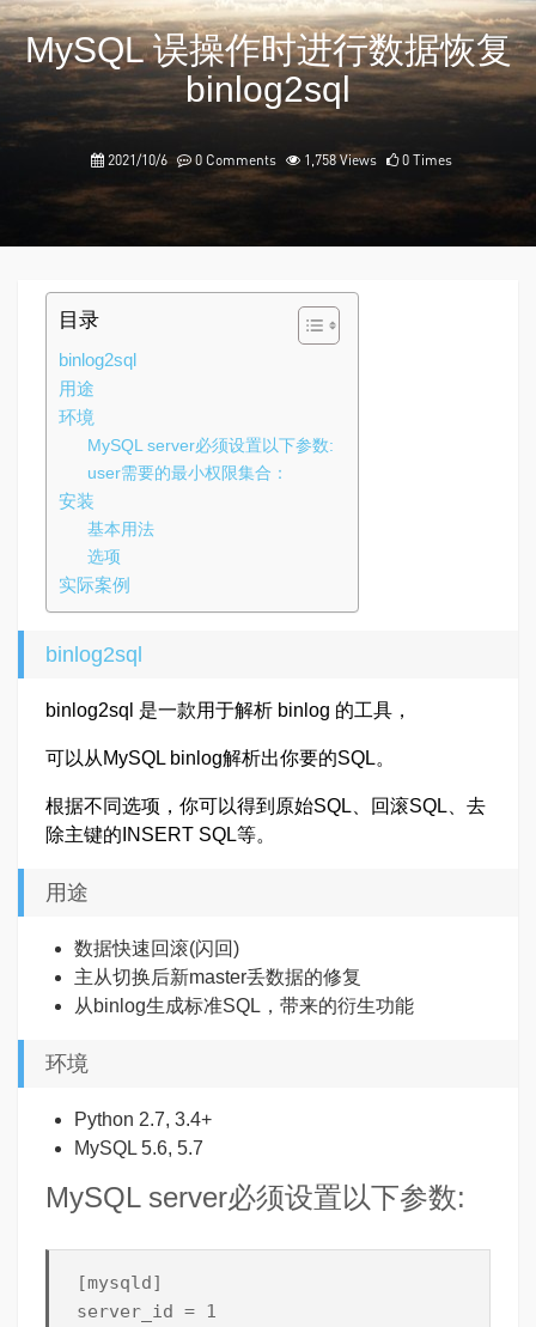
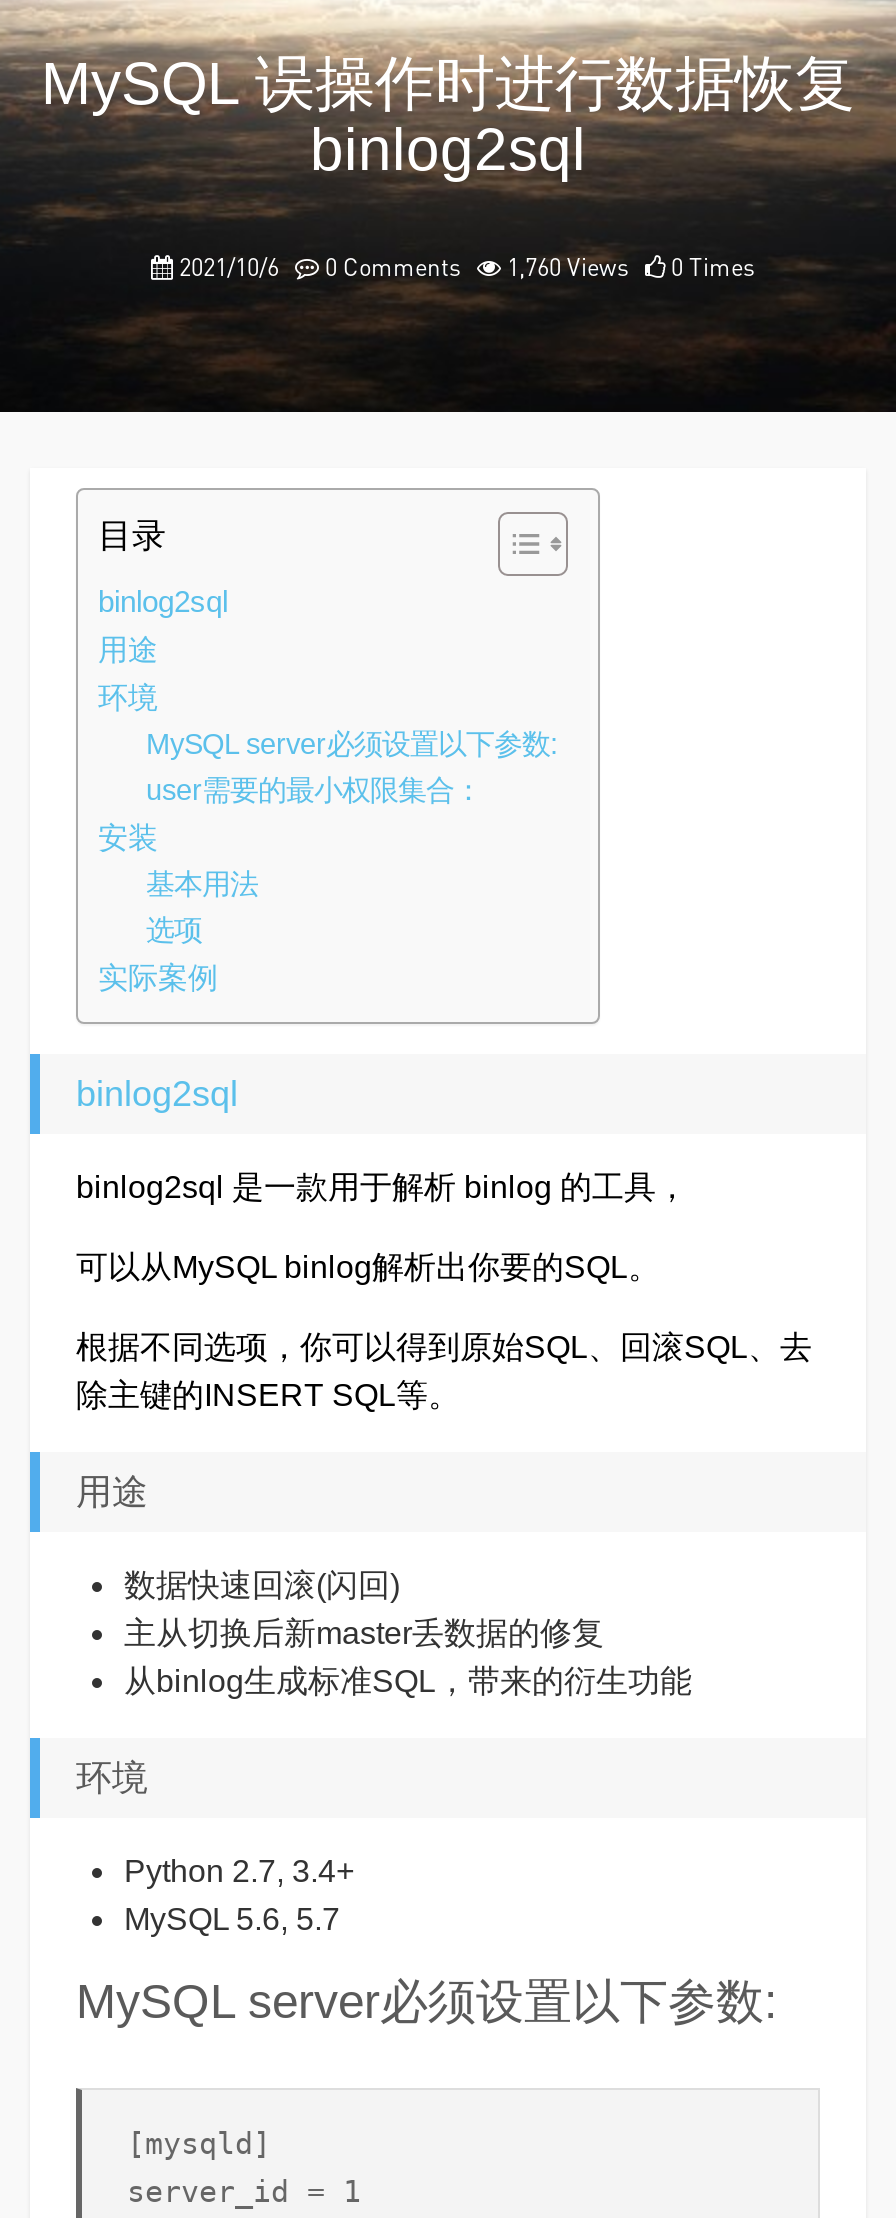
- 1,758 Views
+ 1,760 Views
